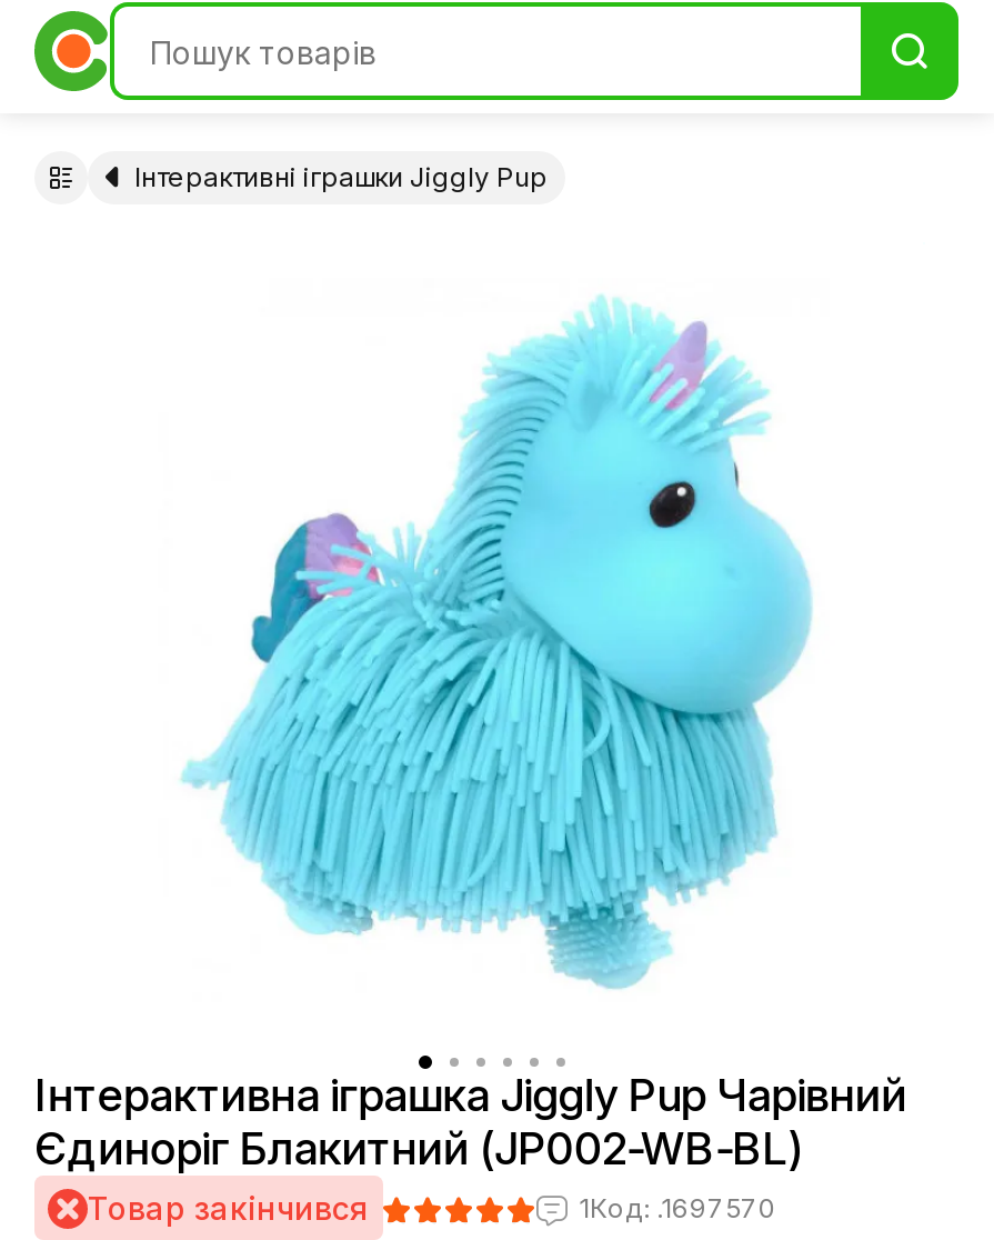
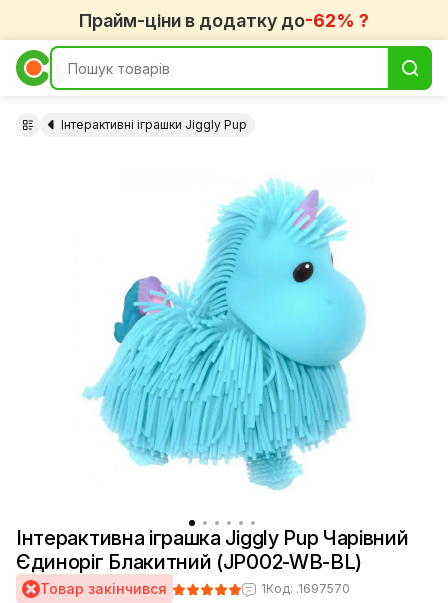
+ Прайм-ціни в додатку до-62% ?
